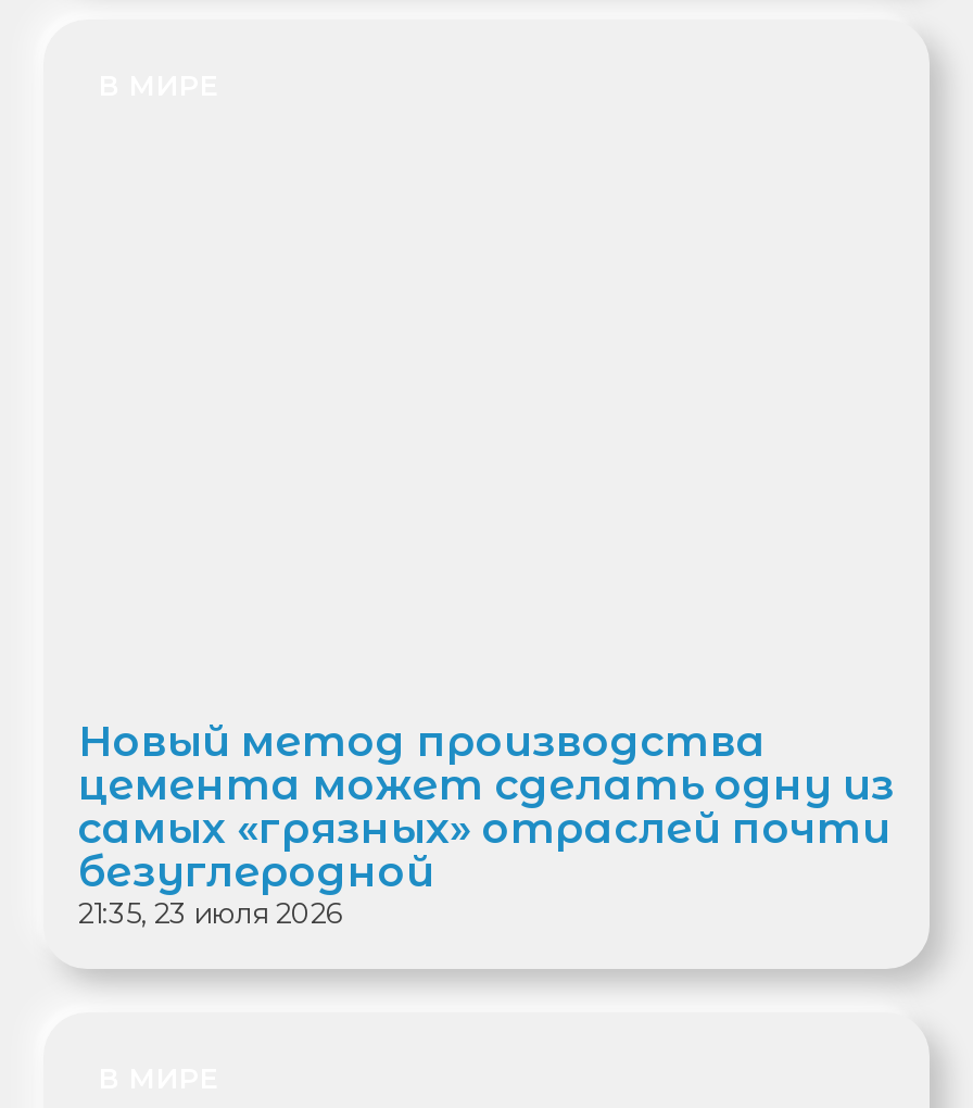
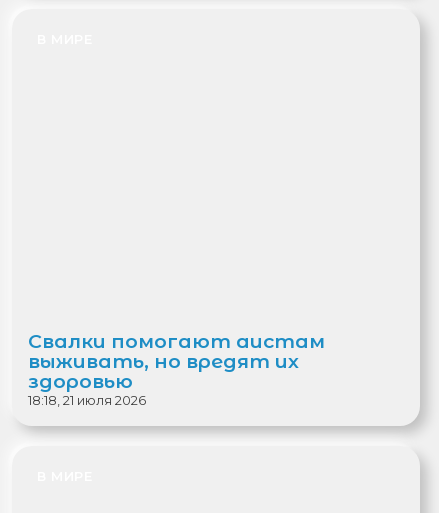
- Новый метод производства
- цемента может сделать одну из
- самых «грязных» отраслей почти
- безуглеродной
- 21:35, 23 июля 2026
+ Свалки помогают аистам
+ выживать, но вредят их
+ здоровью
+ 18:18, 21 июля 2026
